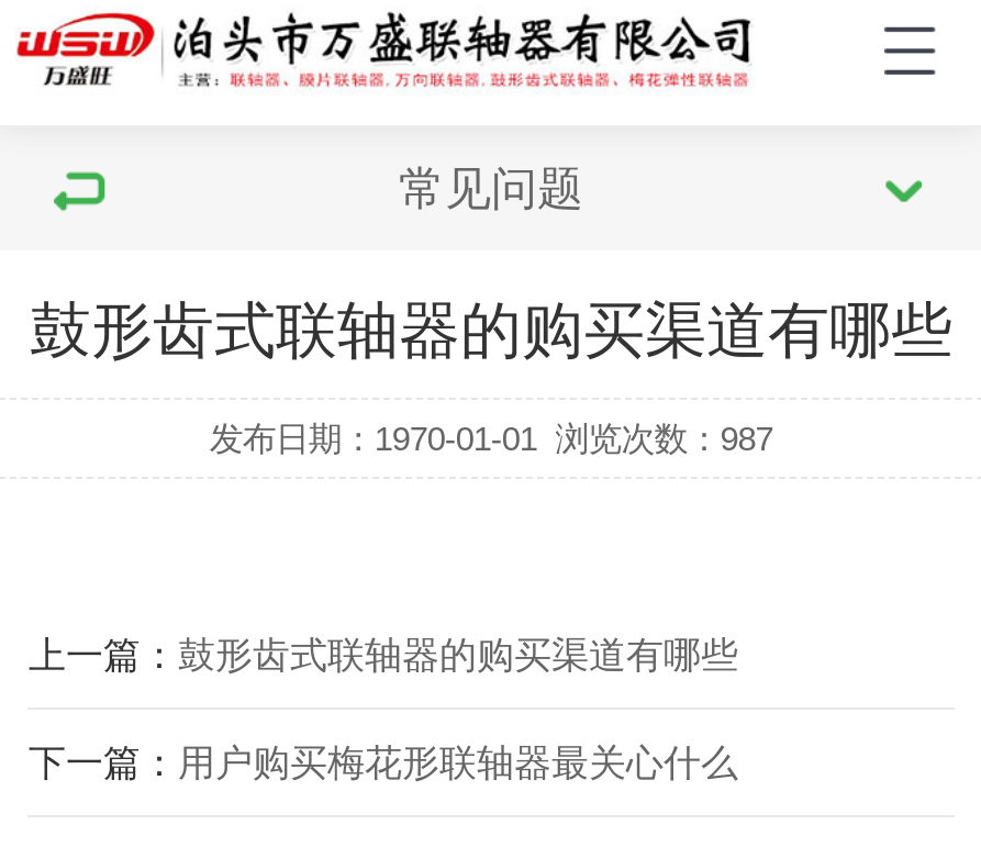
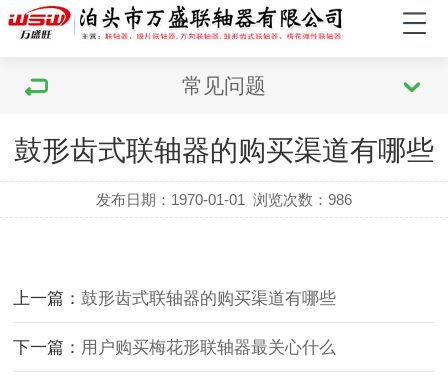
- 发布日期：1970-01-01 浏览次数：987
+ 发布日期：1970-01-01 浏览次数：986
